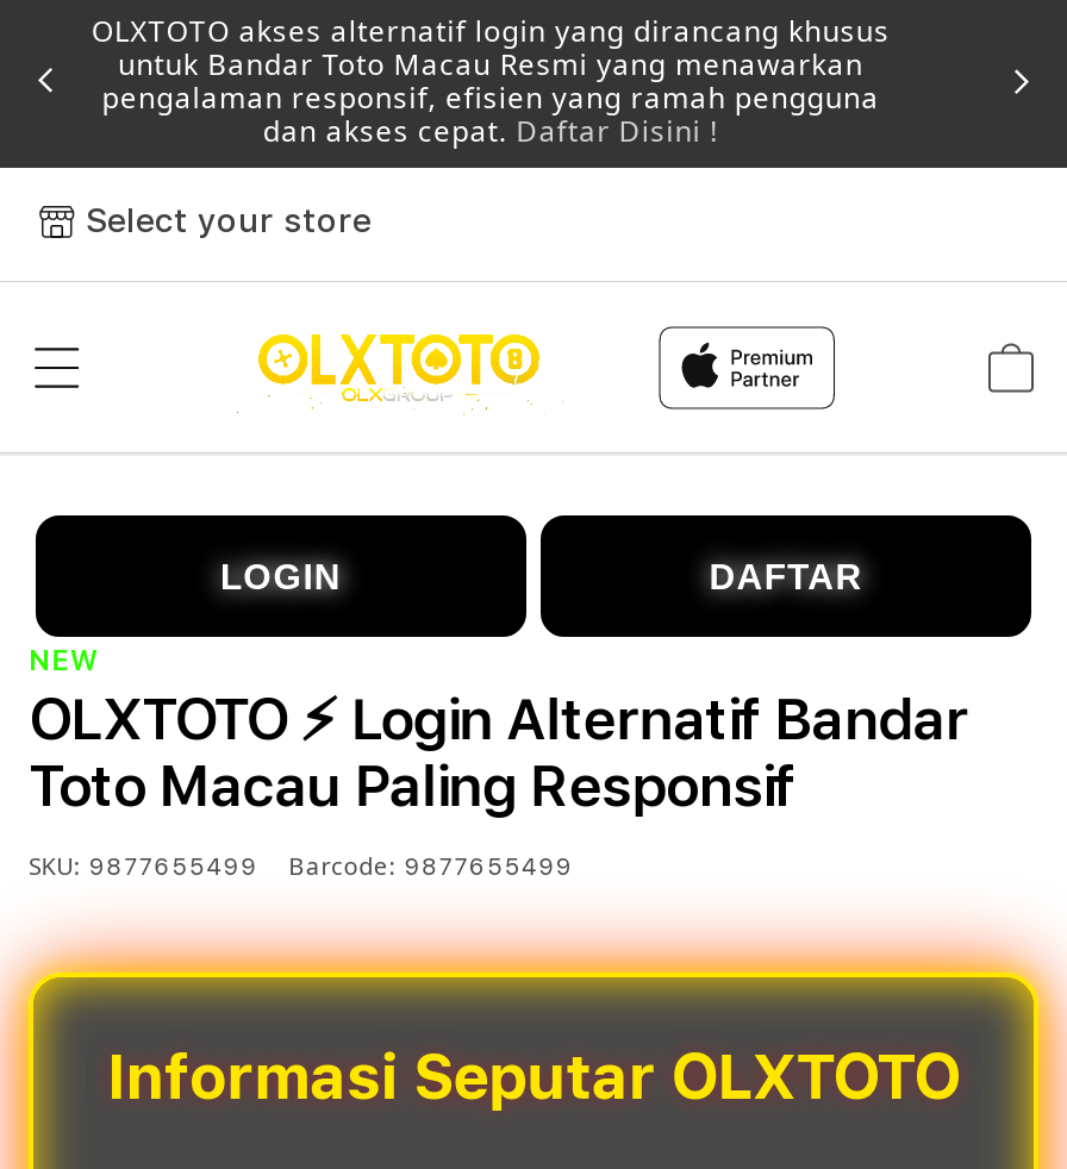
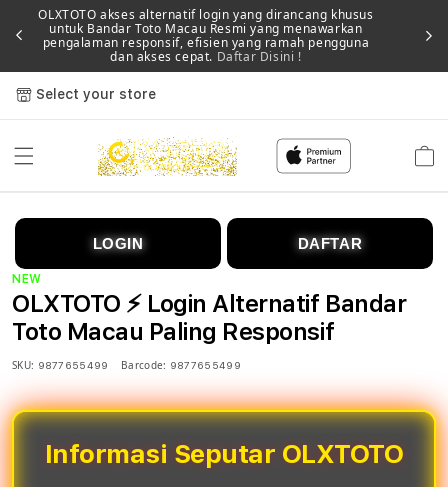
- [image]
+ [image]
